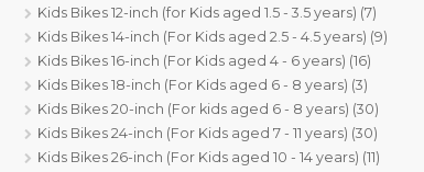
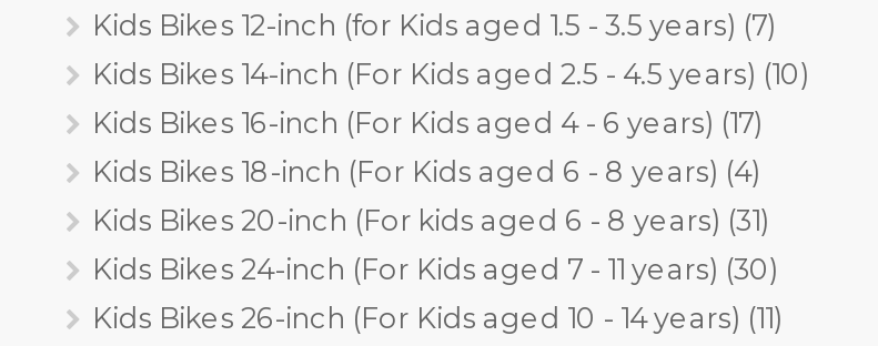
- Kids Bikes 14-inch (For Kids aged 2.5 - 4.5 years) (9)
+ Kids Bikes 14-inch (For Kids aged 2.5 - 4.5 years) (10)

- Kids Bikes 16-inch (For Kids aged 4 - 6 years) (16)
+ Kids Bikes 16-inch (For Kids aged 4 - 6 years) (17)

- Kids Bikes 18-inch (For Kids aged 6 - 8 years) (3)
+ Kids Bikes 18-inch (For Kids aged 6 - 8 years) (4)

- Kids Bikes 20-inch (For kids aged 6 - 8 years) (30)
+ Kids Bikes 20-inch (For kids aged 6 - 8 years) (31)
